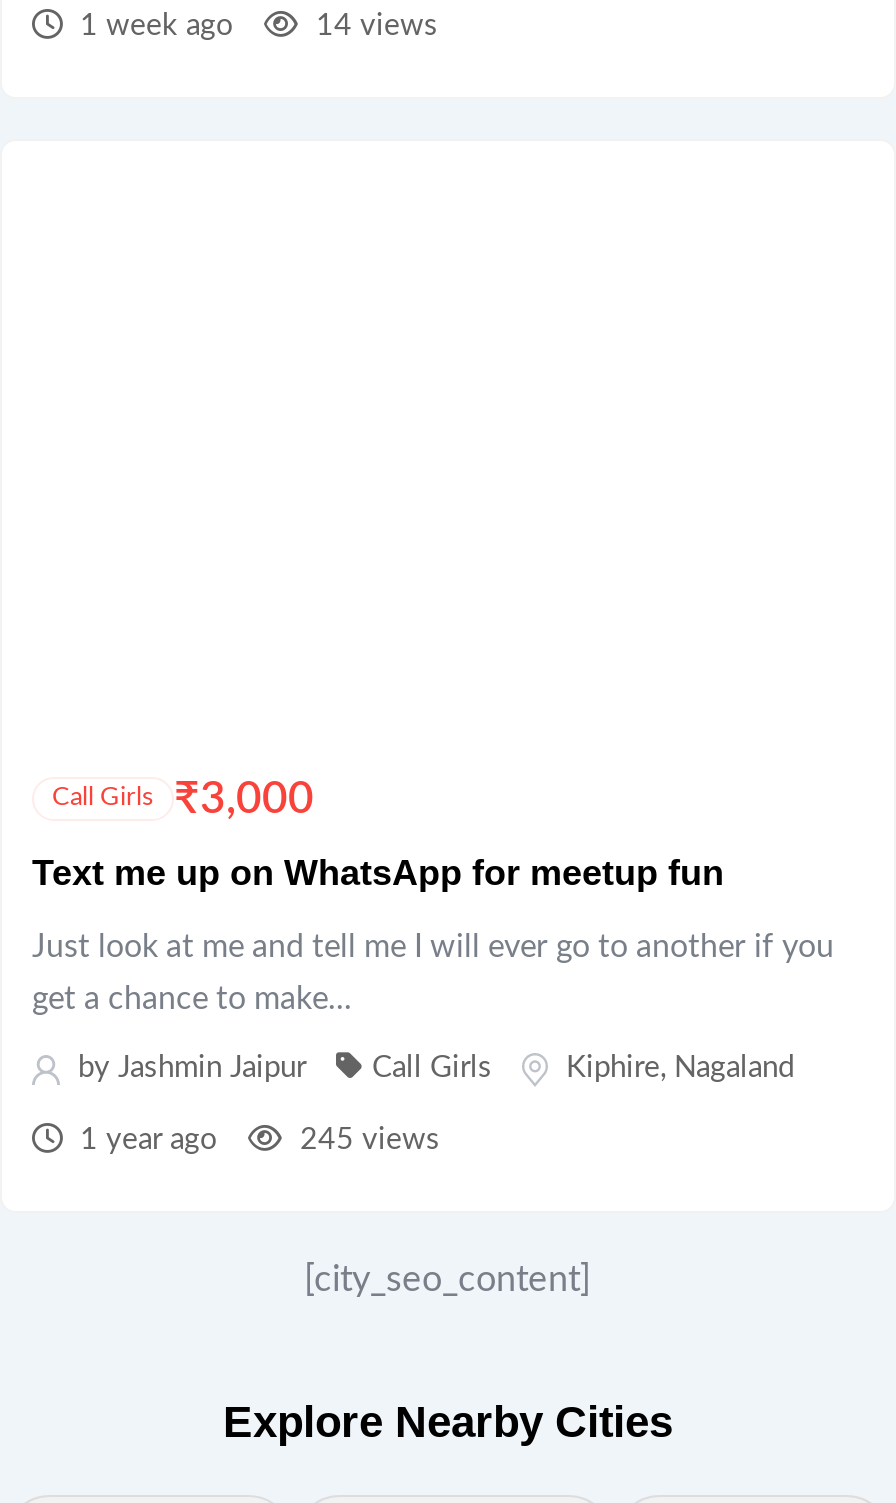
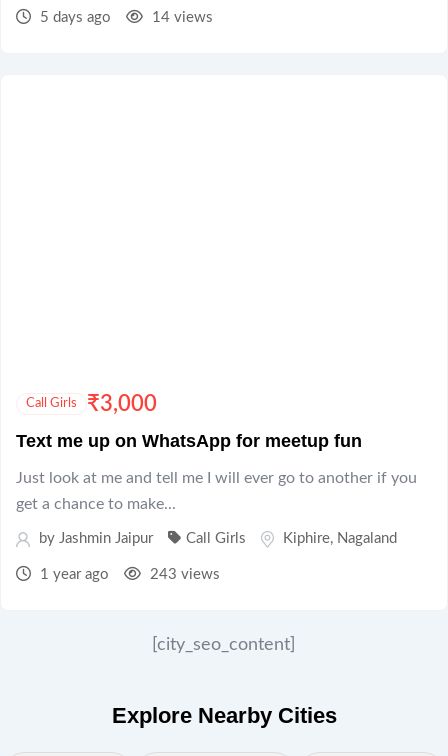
- 1 week ago
+ 5 days ago

- 245 views
+ 243 views
